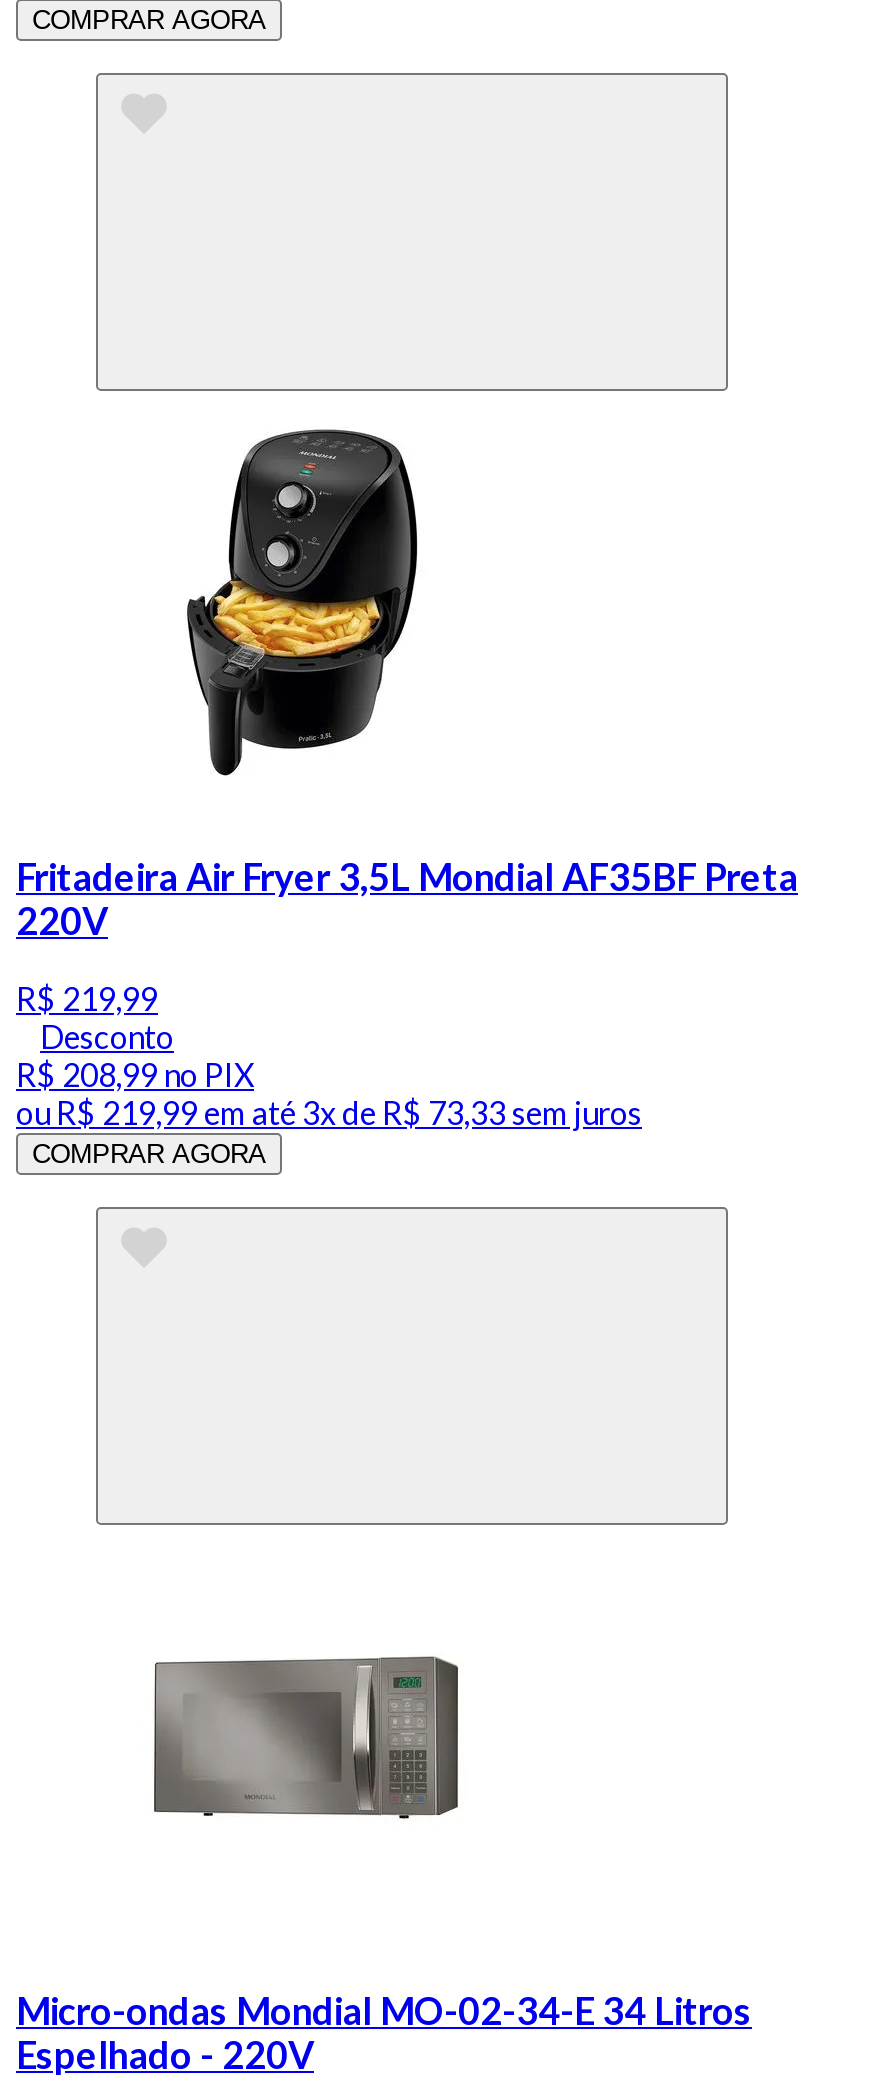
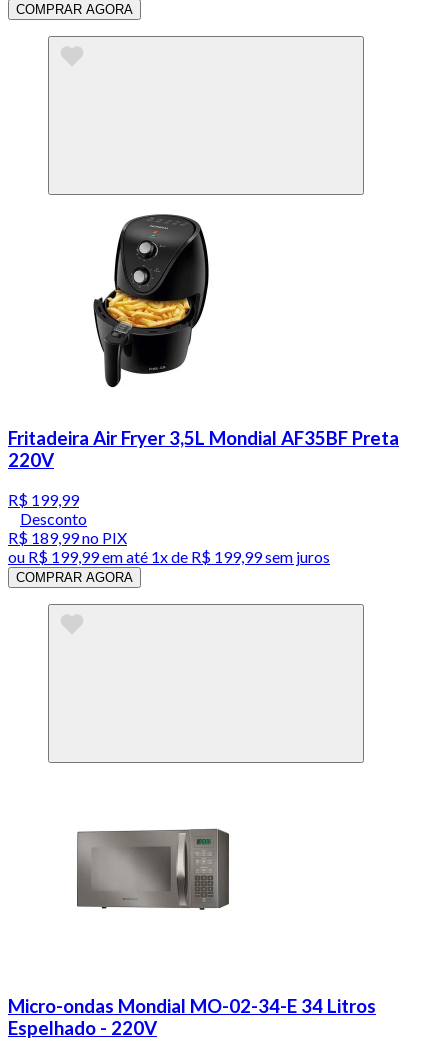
- R$ 219,99
+ R$ 199,99

- R$ 208,99 no PIX
+ R$ 189,99 no PIX

- ou R$ 219,99 em até 3x de R$ 73,33 sem juros
+ ou R$ 199,99 em até 1x de R$ 199,99 sem juros
